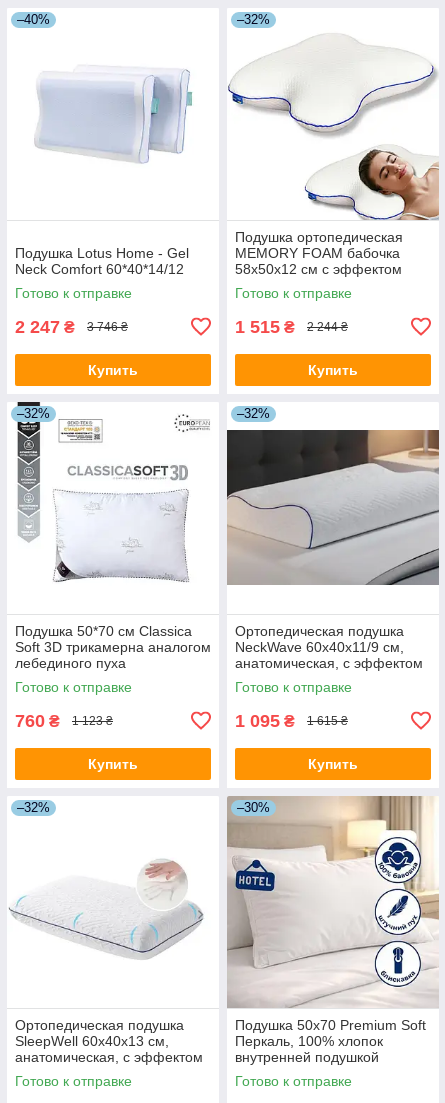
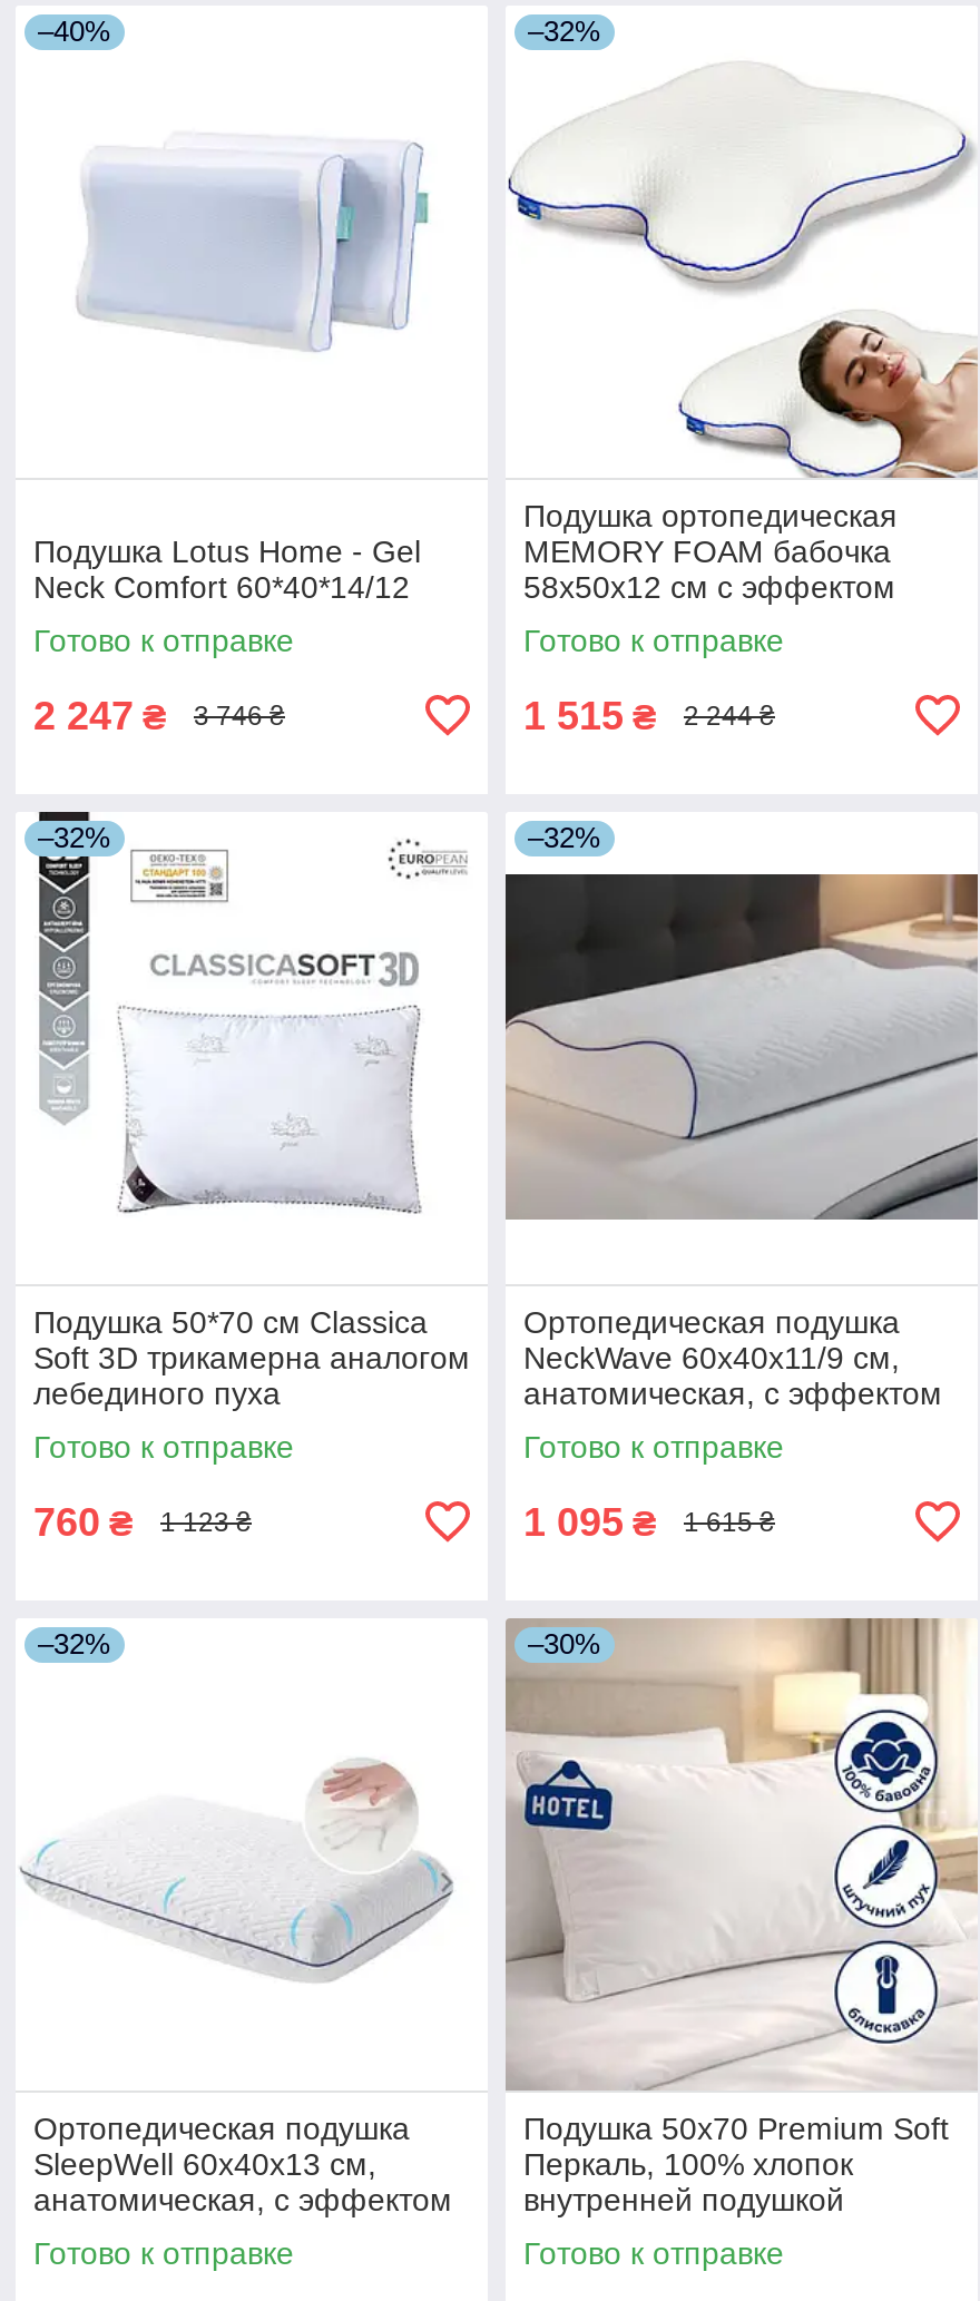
- Купить

- Купить

- Купить

- Купить
